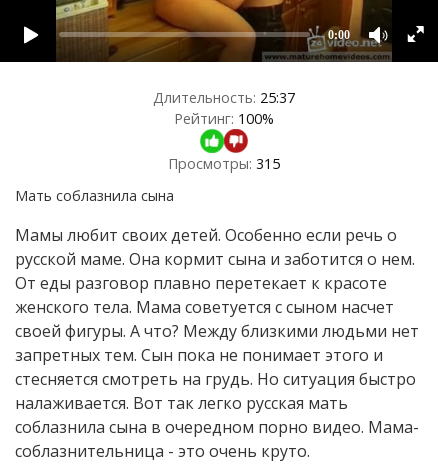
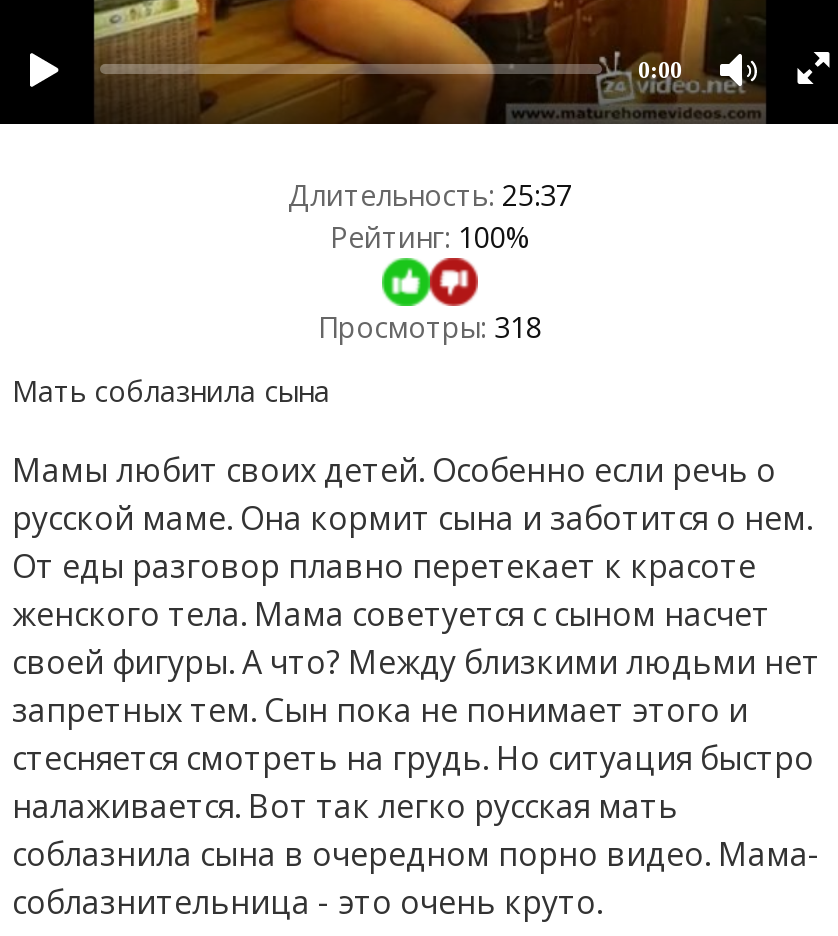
- Просмотры: 315
+ Просмотры: 318
